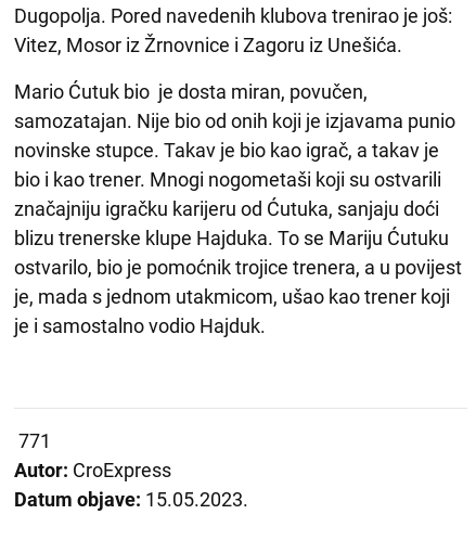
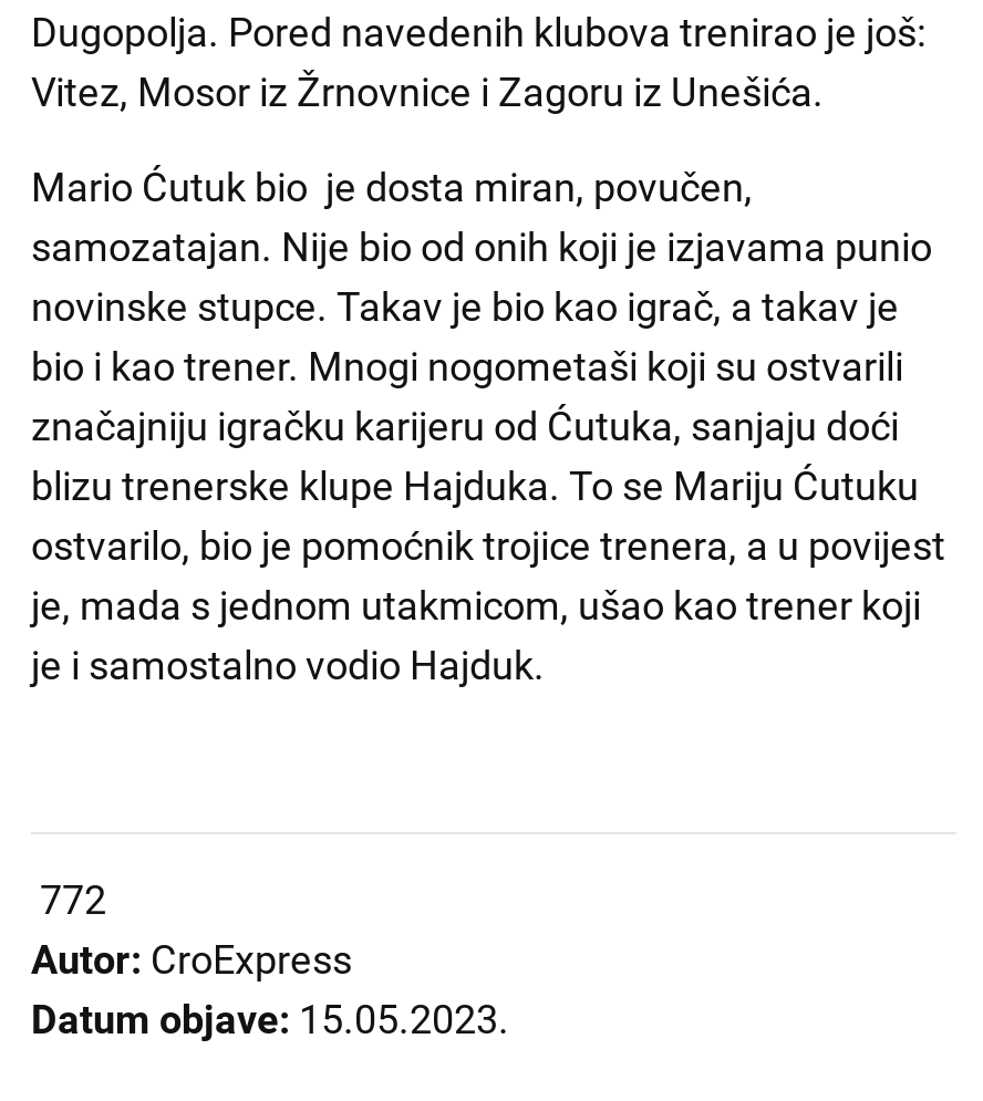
- 771
+ 772
